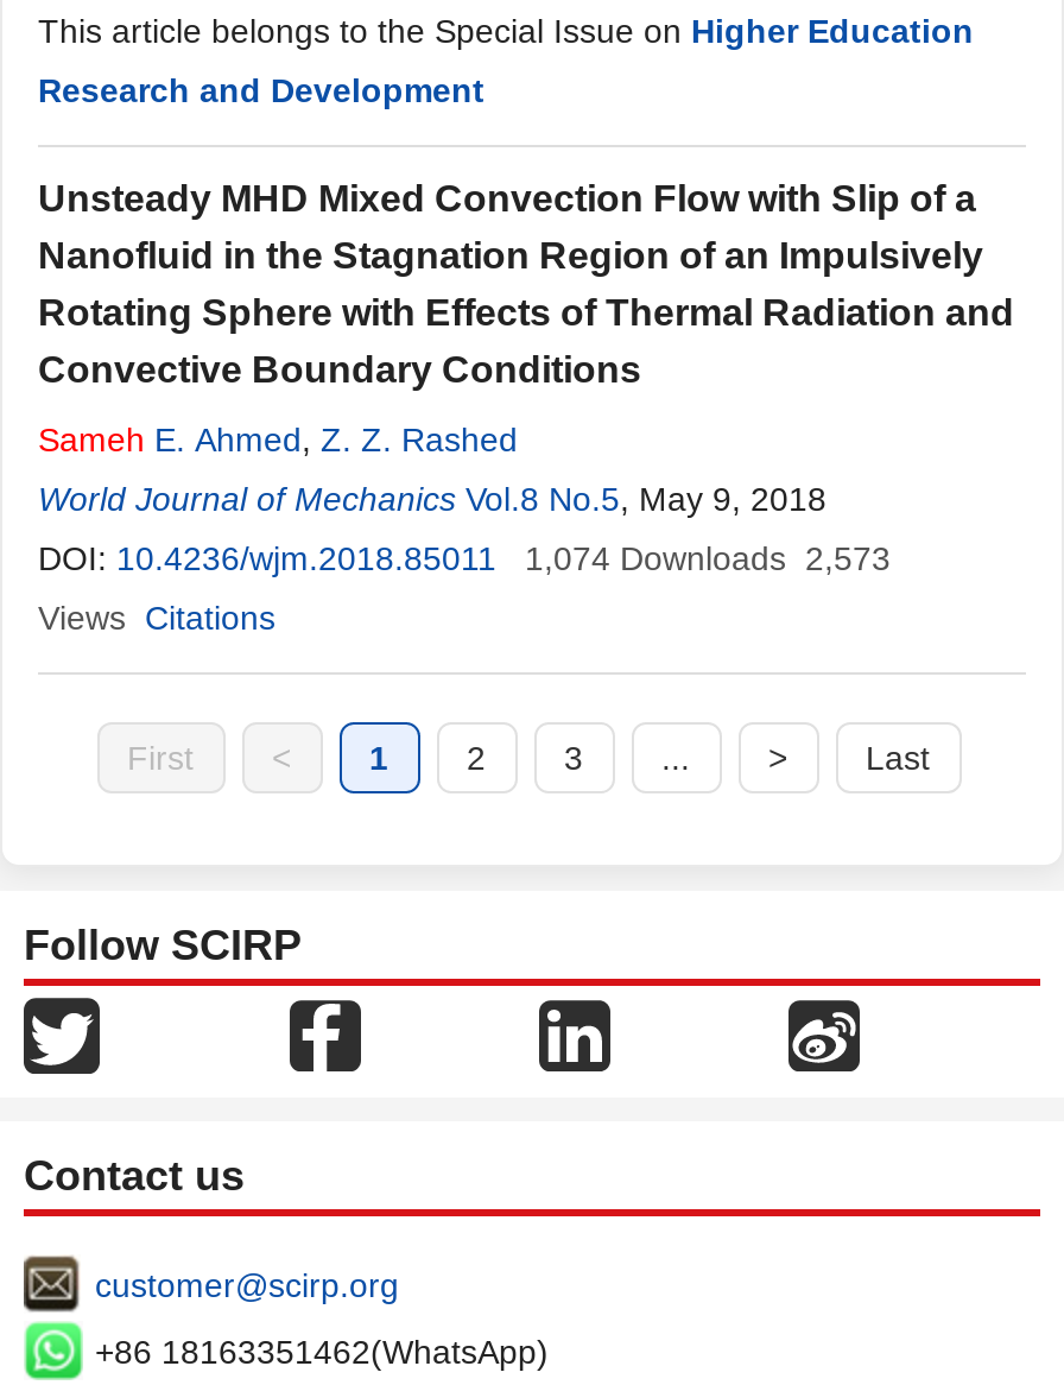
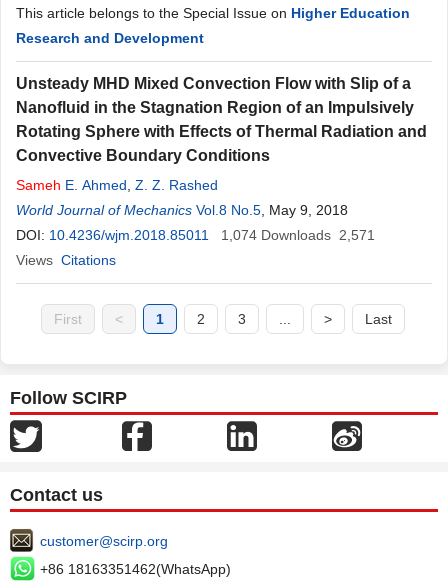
- DOI: 10.4236/wjm.2018.85011 1,074 Downloads 2,573
+ DOI: 10.4236/wjm.2018.85011 1,074 Downloads 2,571
